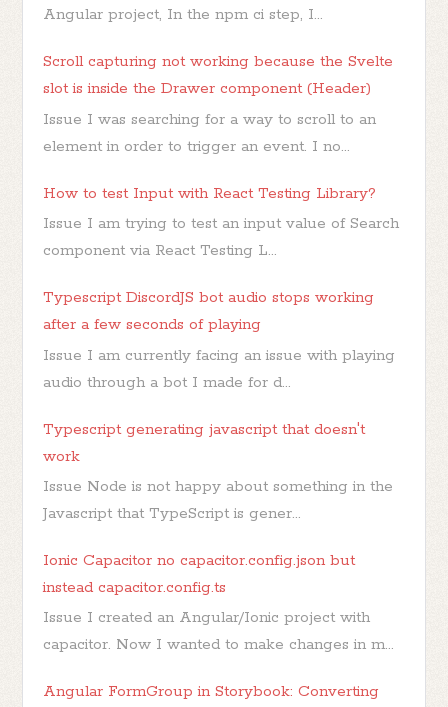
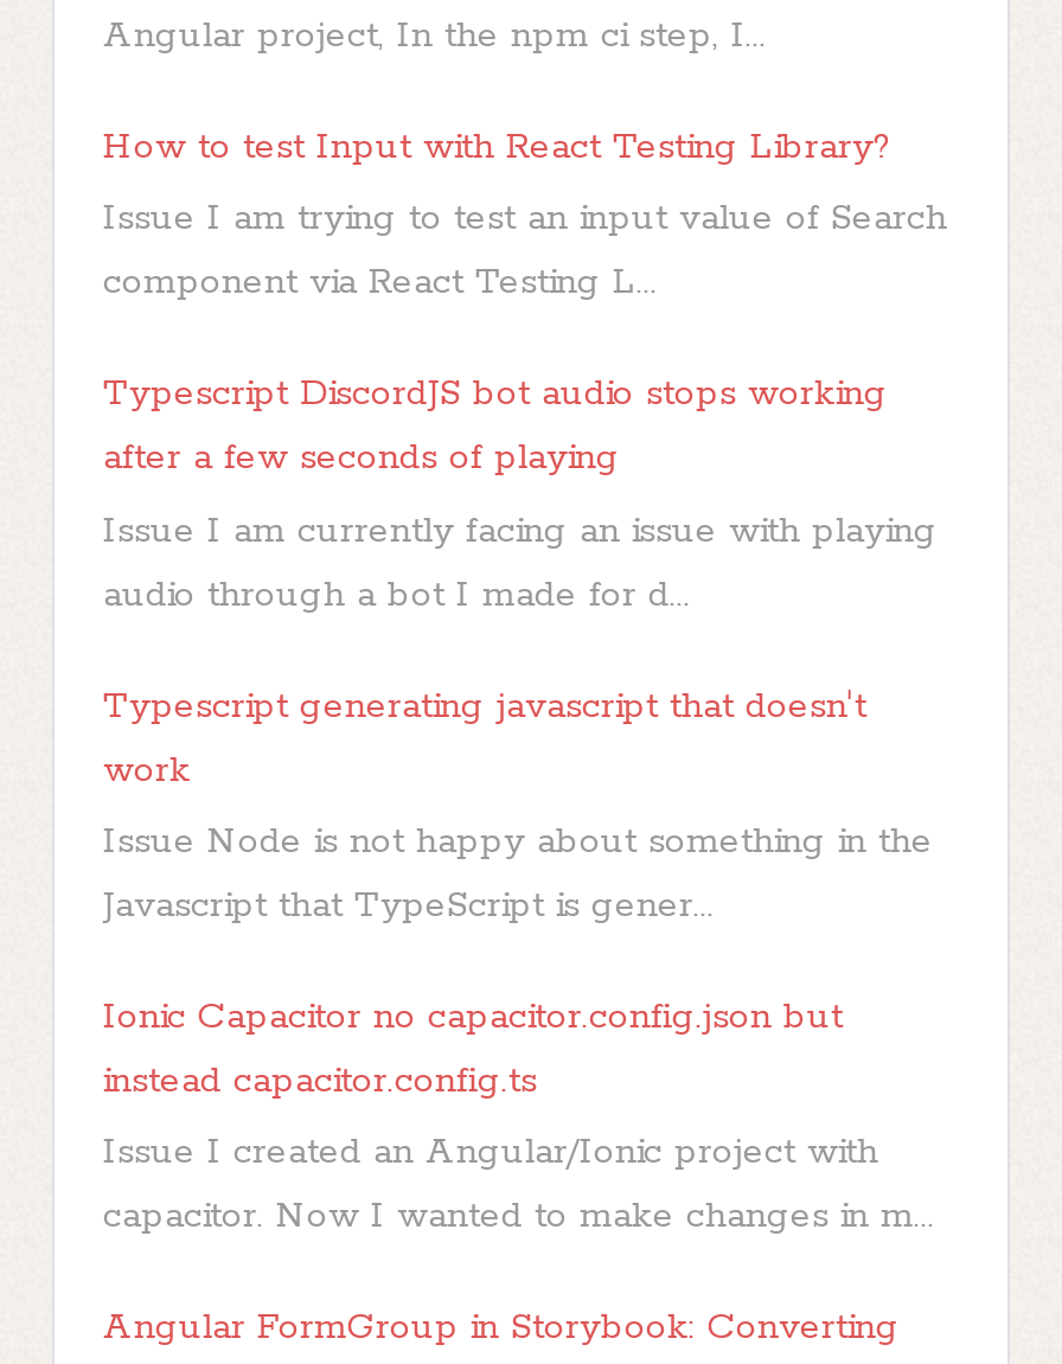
- Scroll capturing not working because the Svelte
- slot is inside the Drawer component (Header)
- Issue I was searching for a way to scroll to an
- element in order to trigger an event. I no...
